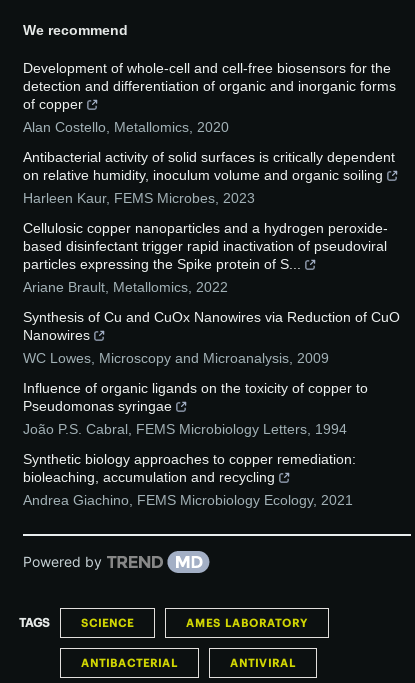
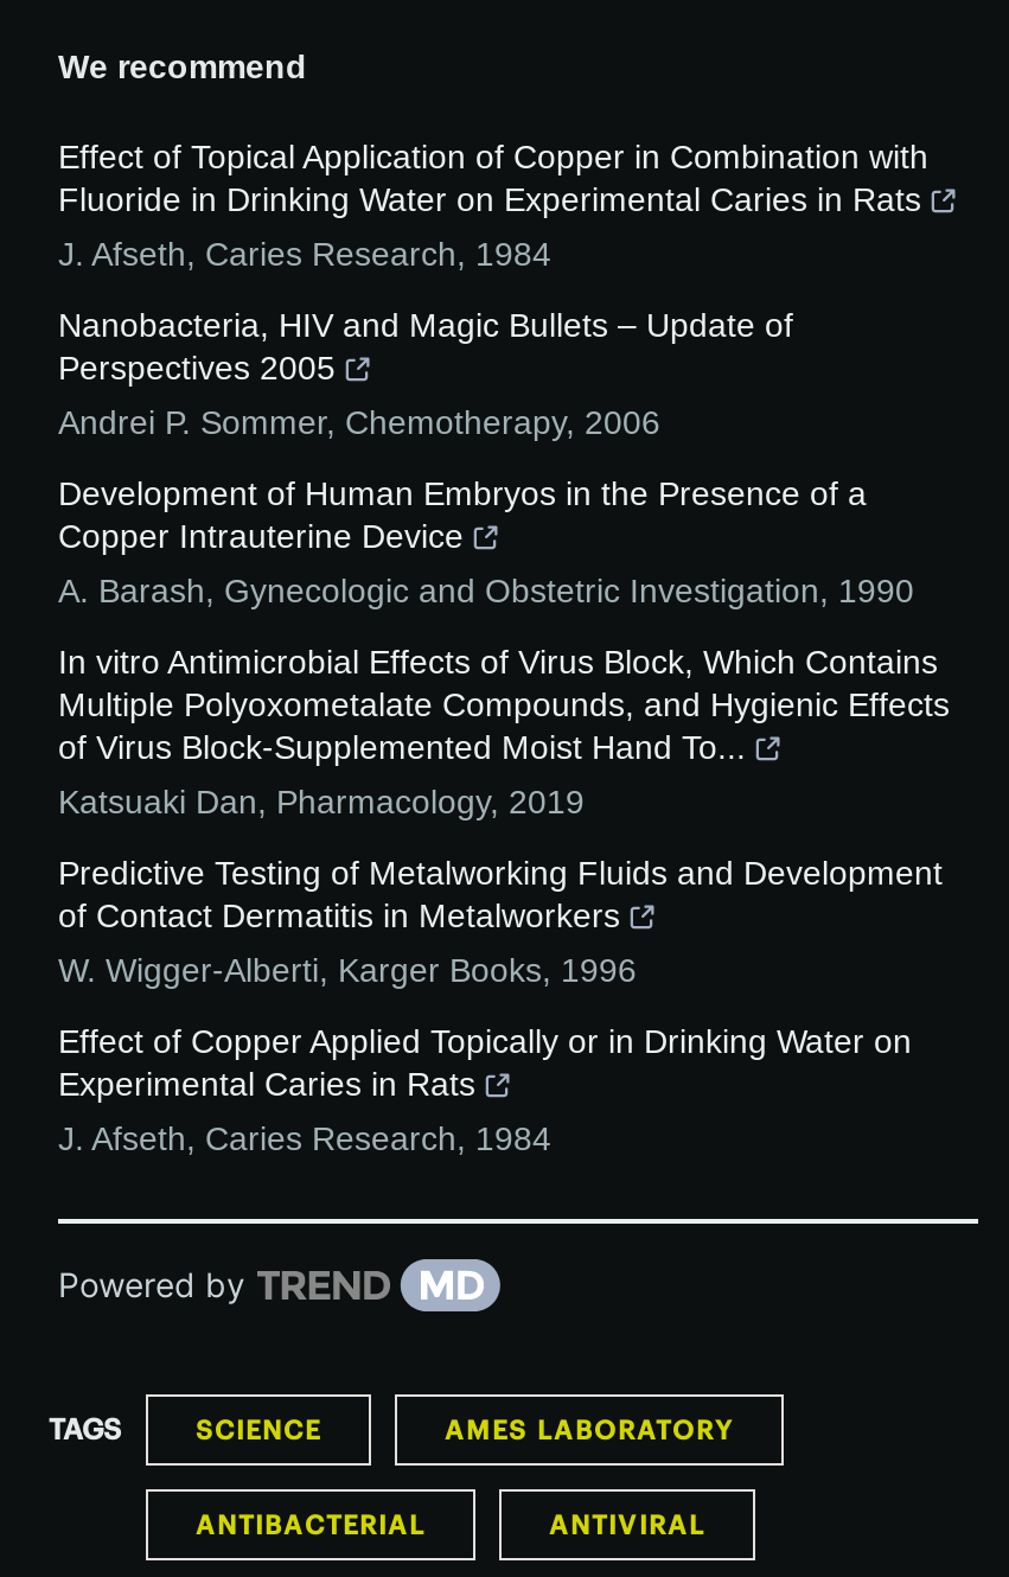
- Development of whole-cell and cell-free biosensors for the
- detection and differentiation of organic and inorganic forms
- of copper
- Alan Costello, Metallomics, 2020
+ Effect of Topical Application of Copper in Combination with
+ Fluoride in Drinking Water on Experimental Caries in Rats
+ J. Afseth, Caries Research, 1984

- Antibacterial activity of solid surfaces is critically dependent
- on relative humidity, inoculum volume and organic soiling
- Harleen Kaur, FEMS Microbes, 2023
+ Nanobacteria, HIV and Magic Bullets – Update of
+ Perspectives 2005
+ Andrei P. Sommer, Chemotherapy, 2006

- Cellulosic copper nanoparticles and a hydrogen peroxide-
- based disinfectant trigger rapid inactivation of pseudoviral
- particles expressing the Spike protein of S...
- Ariane Brault, Metallomics, 2022
+ Development of Human Embryos in the Presence of a
+ Copper Intrauterine Device
+ A. Barash, Gynecologic and Obstetric Investigation, 1990

- Synthesis of Cu and CuOx Nanowires via Reduction of CuO
- Nanowires
- WC Lowes, Microscopy and Microanalysis, 2009
+ In vitro Antimicrobial Effects of Virus Block, Which Contains
+ Multiple Polyoxometalate Compounds, and Hygienic Effects
+ of Virus Block-Supplemented Moist Hand To...
+ Katsuaki Dan, Pharmacology, 2019

- Influence of organic ligands on the toxicity of copper to
- Pseudomonas syringae
- João P.S. Cabral, FEMS Microbiology Letters, 1994
+ Predictive Testing of Metalworking Fluids and Development
+ of Contact Dermatitis in Metalworkers
+ W. Wigger-Alberti, Karger Books, 1996

- Synthetic biology approaches to copper remediation:
- bioleaching, accumulation and recycling
- Andrea Giachino, FEMS Microbiology Ecology, 2021
+ Effect of Copper Applied Topically or in Drinking Water on
+ Experimental Caries in Rats
+ J. Afseth, Caries Research, 1984
